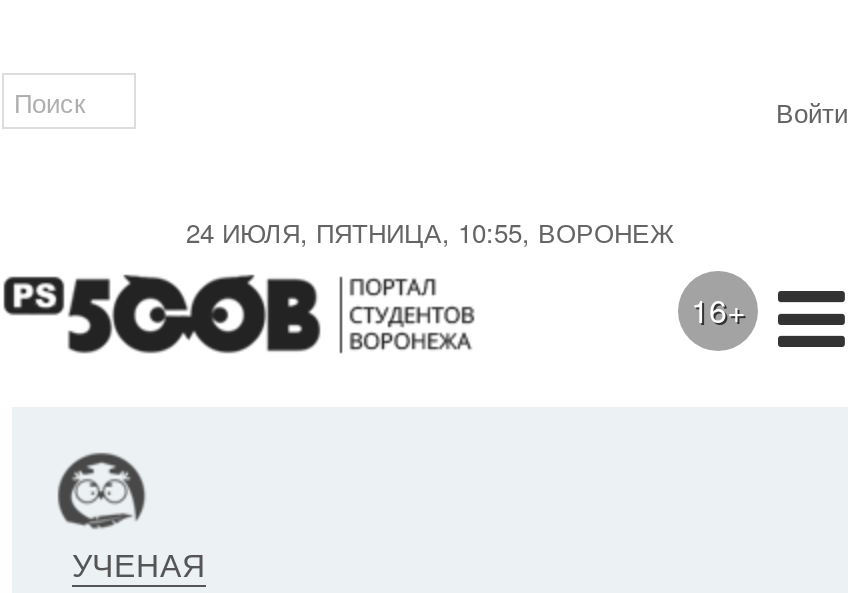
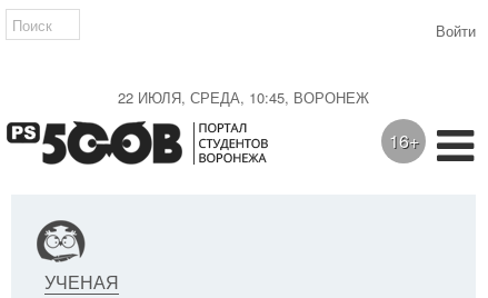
- 24 ИЮЛЯ, ПЯТНИЦА, 10:55, ВОРОНЕЖ
+ 22 ИЮЛЯ, СРЕДА, 10:45, ВОРОНЕЖ
